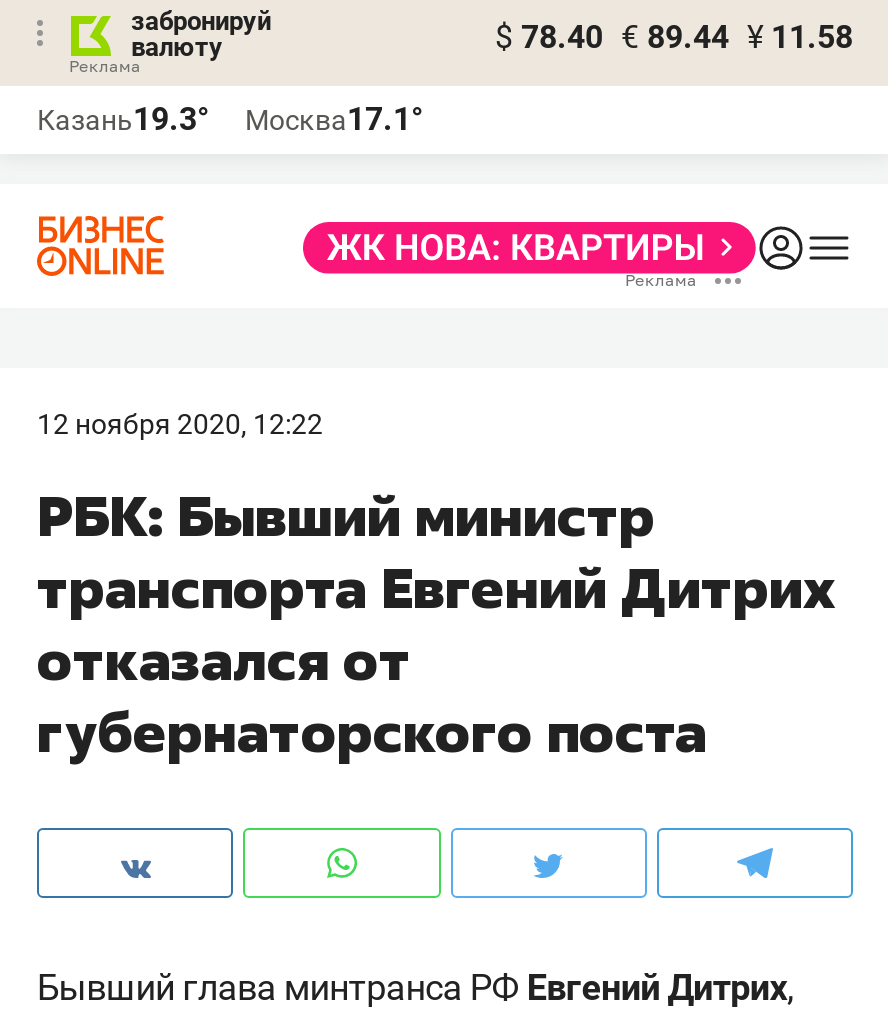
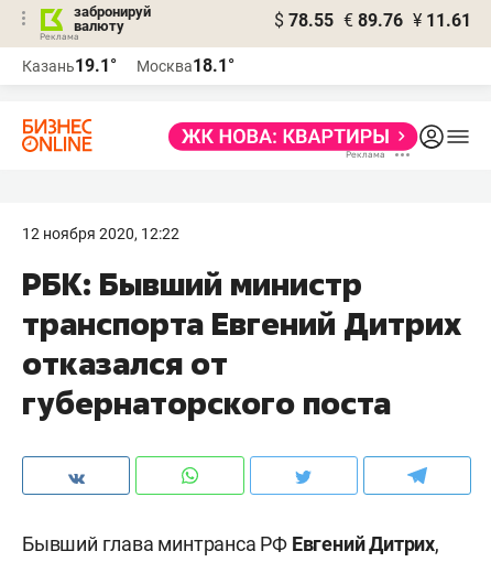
- $ 78.40 € 89.44 ¥ 11.58
+ $ 78.55 € 89.76 ¥ 11.61

- Казань19.3°
+ Казань19.1°

- Москва17.1°
+ Москва18.1°
